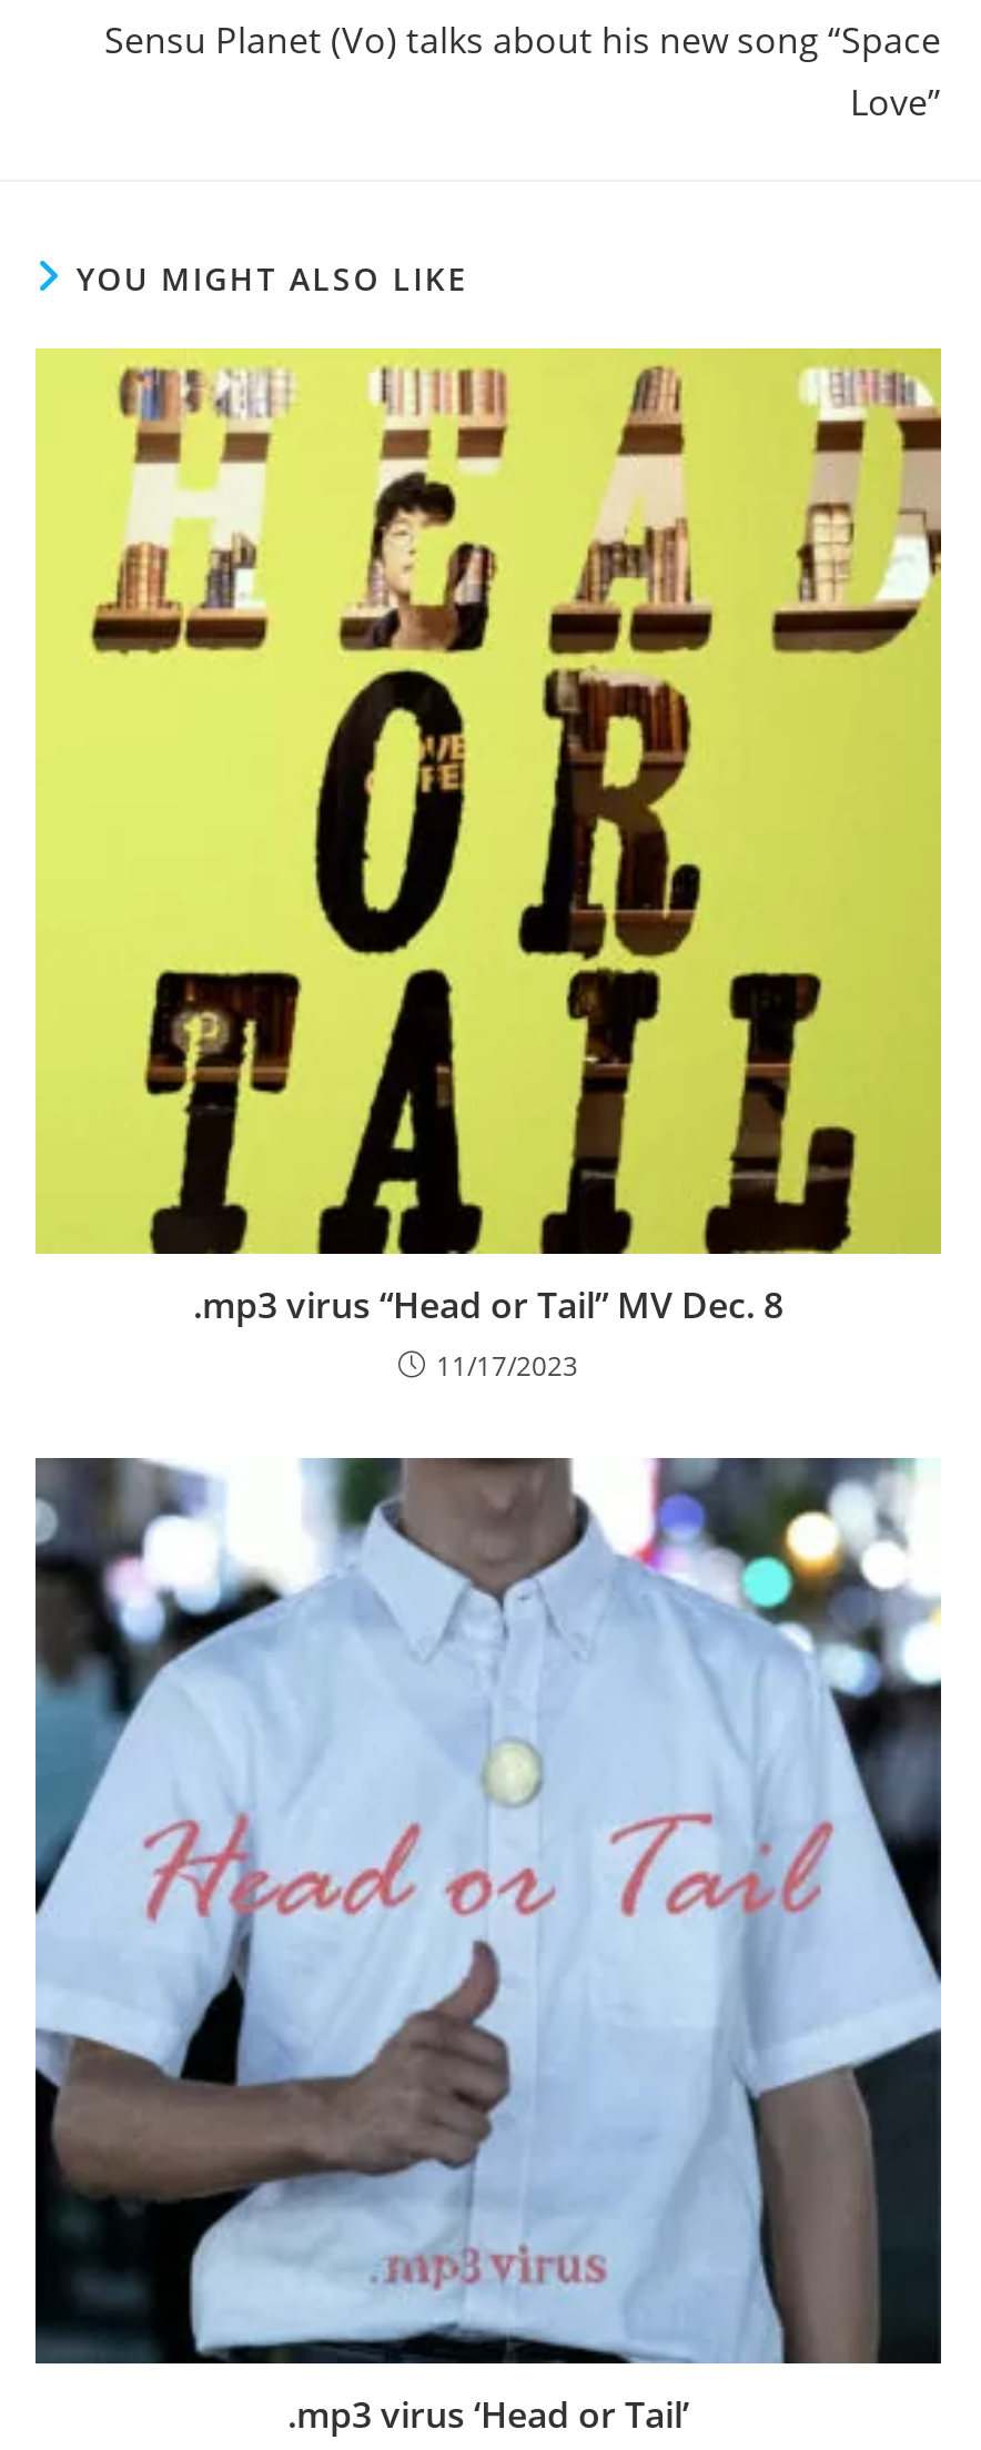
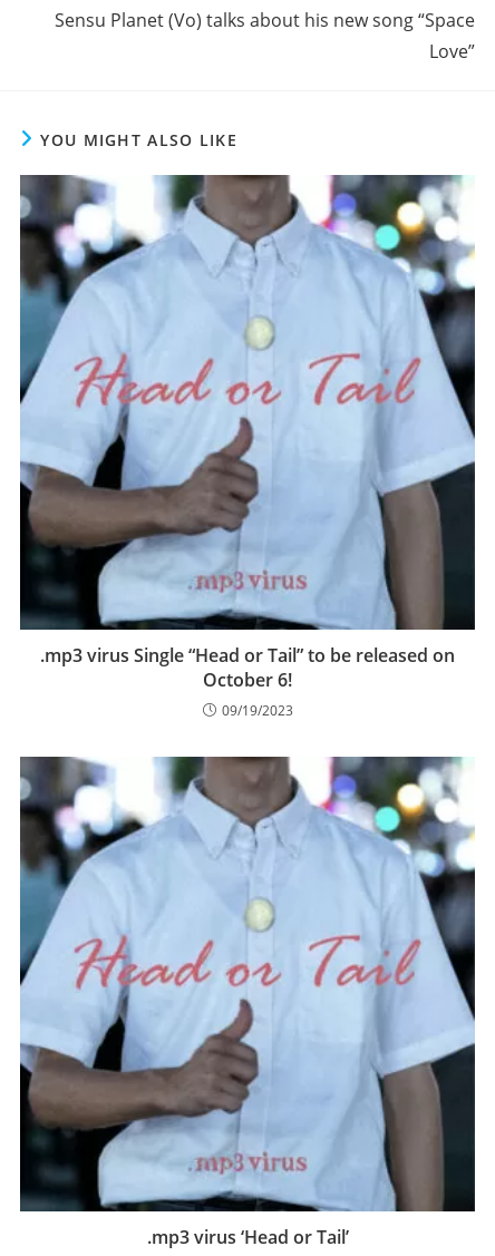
- [image]
- .mp3 virus “Head or Tail” MV Dec. 8
- 11/17/2023
+ [image]
+ .mp3 virus Single “Head or Tail” to be released on
+ October 6!
+ 09/19/2023
